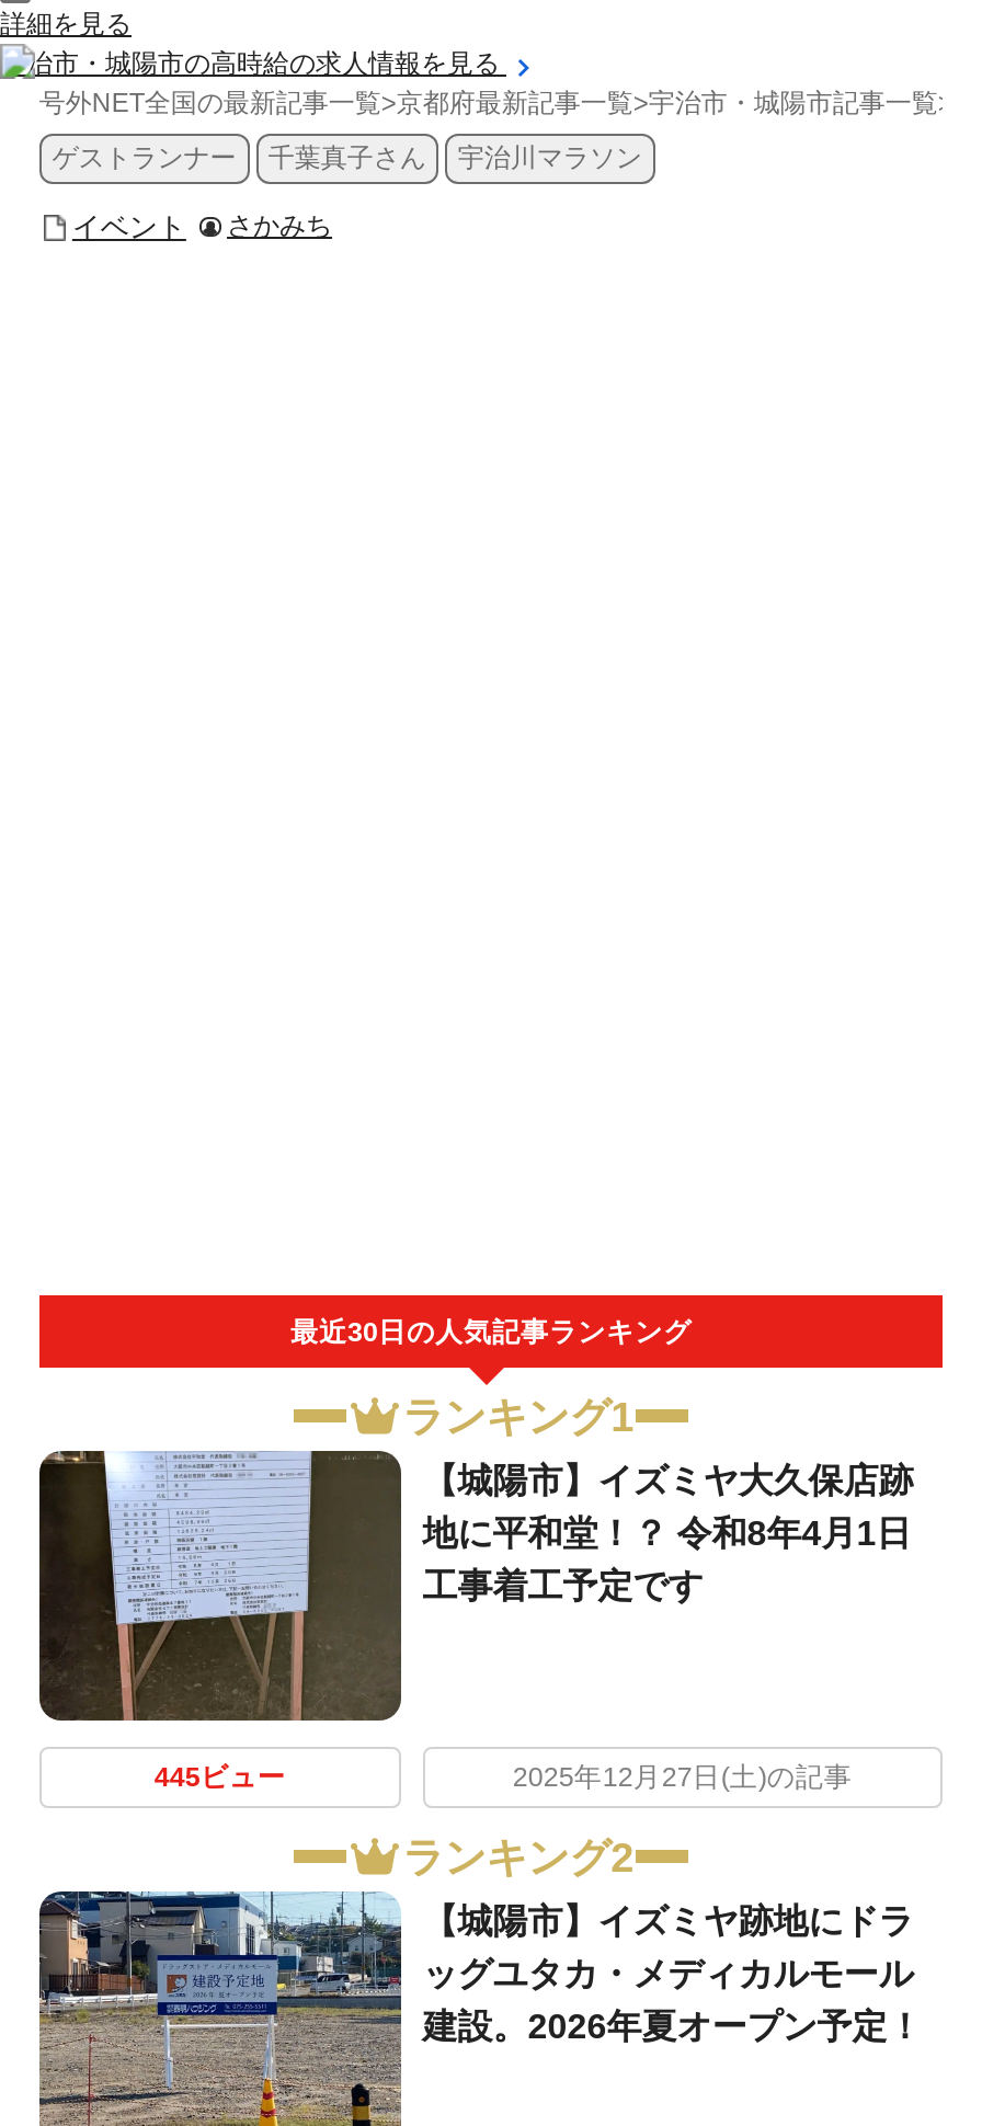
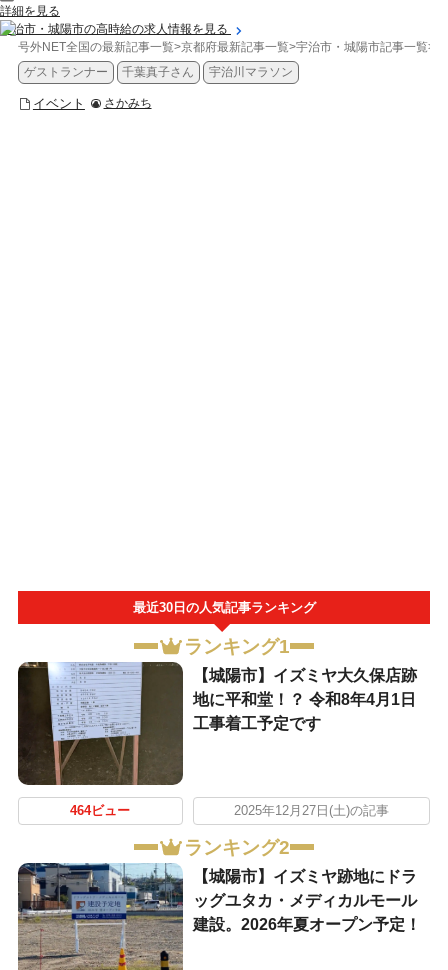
- 445ビュー
+ 464ビュー
